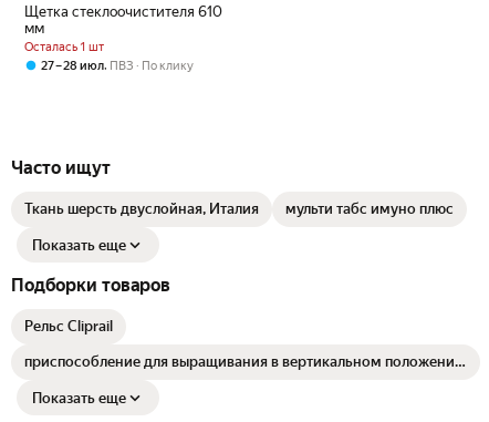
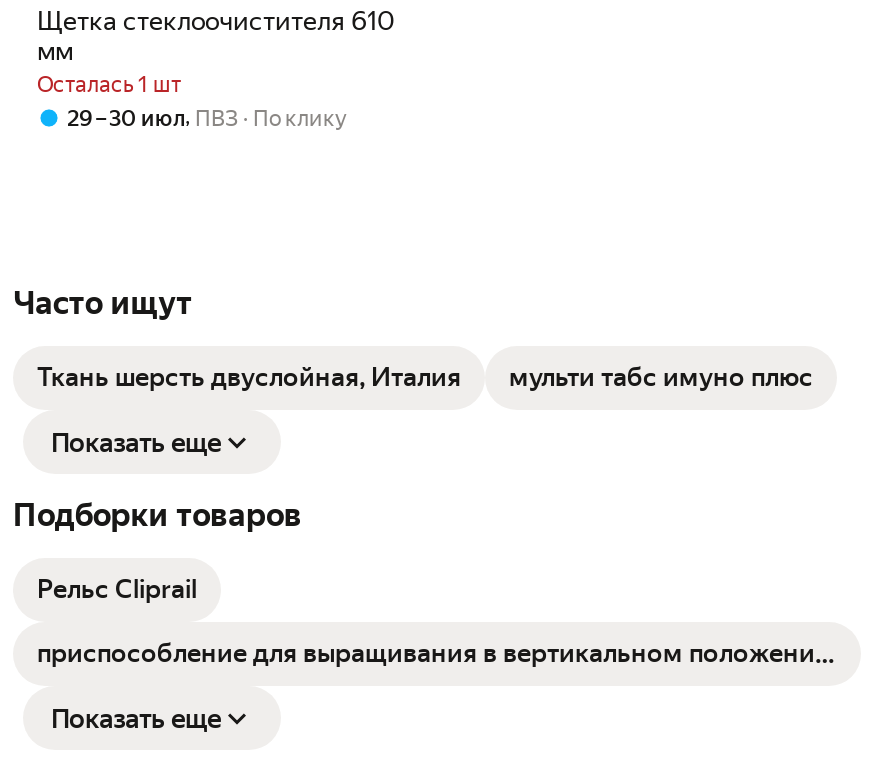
- 27 – 28 июл, ПВЗ По клику
+ 29 – 30 июл, ПВЗ По клику
